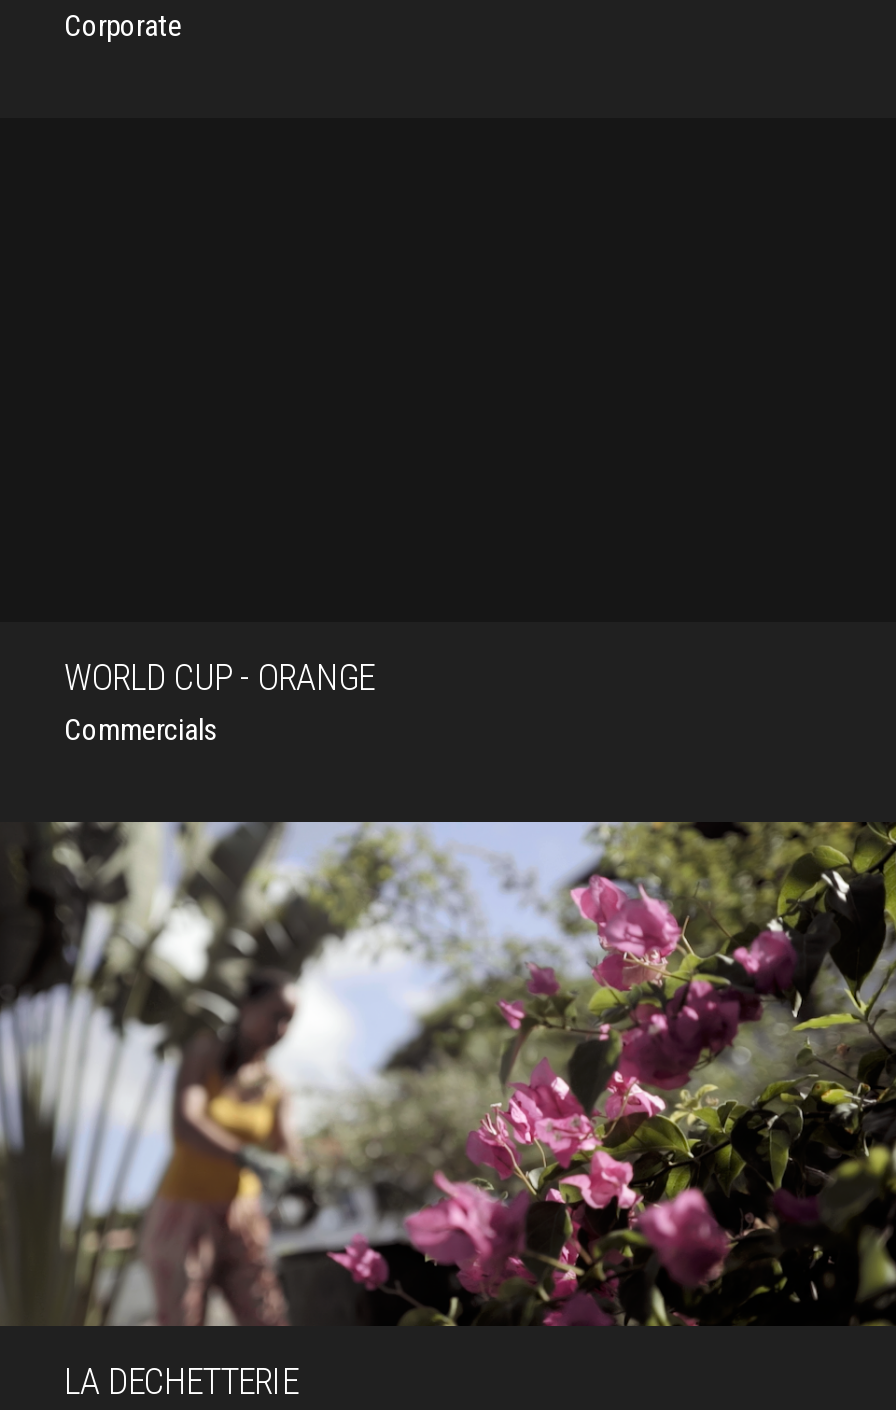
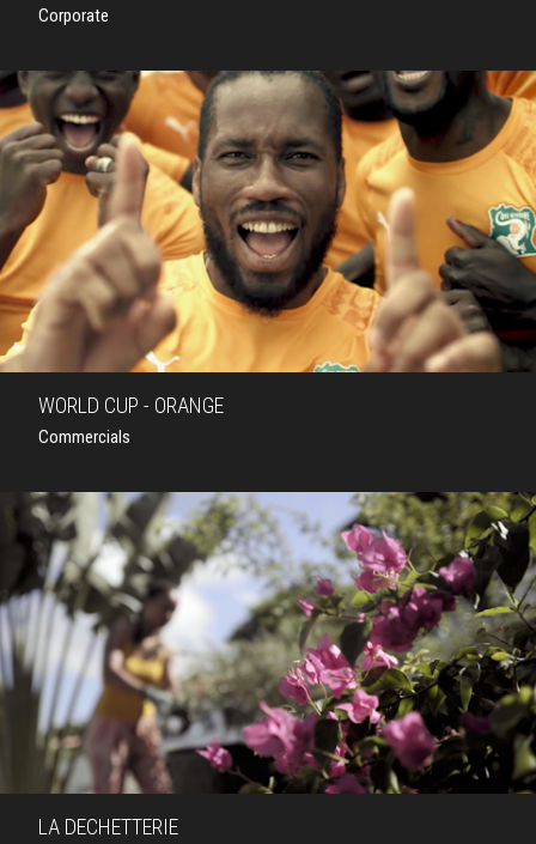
+ [image]
